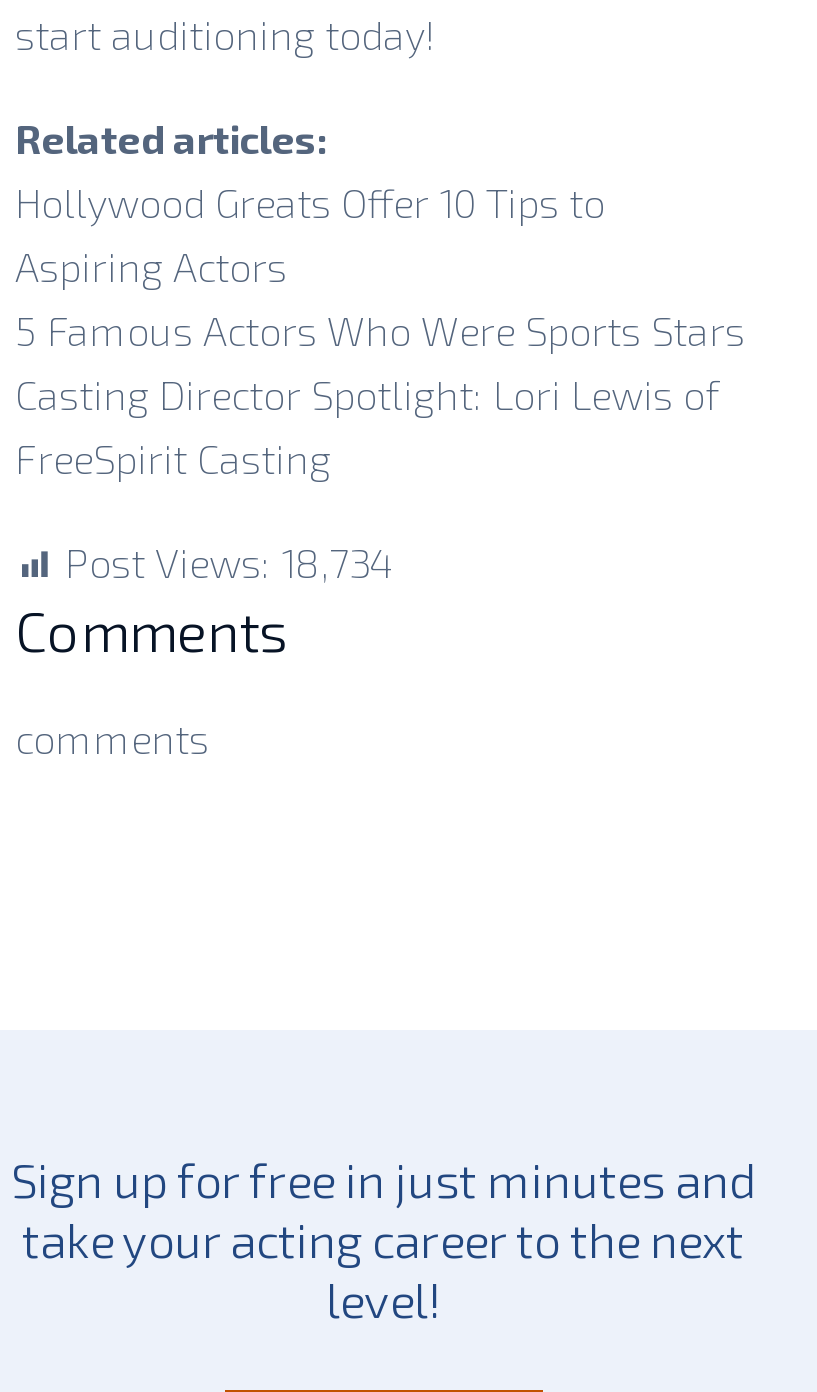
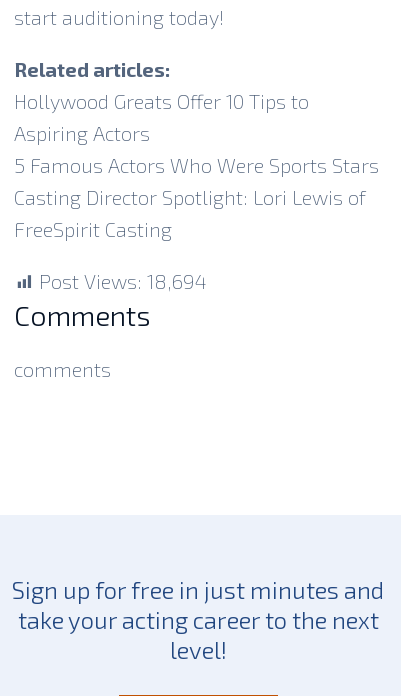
- Post Views: 18,734
+ Post Views: 18,694
